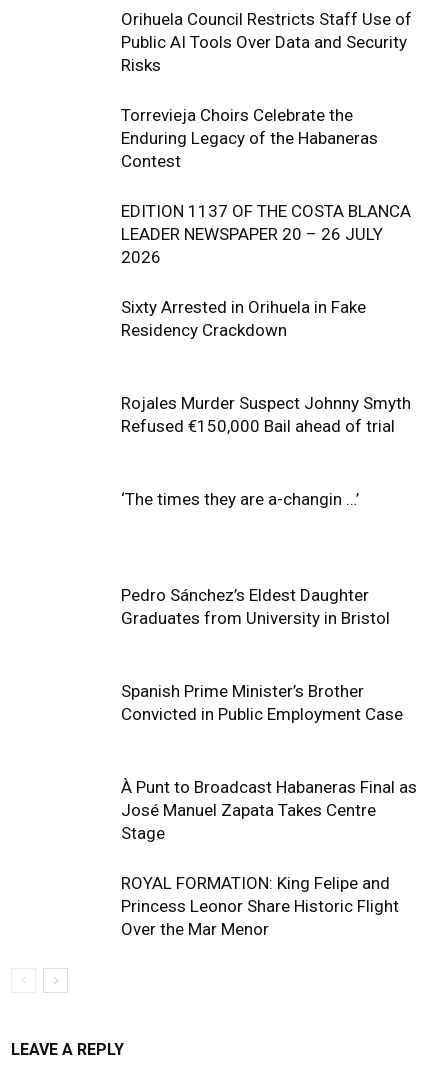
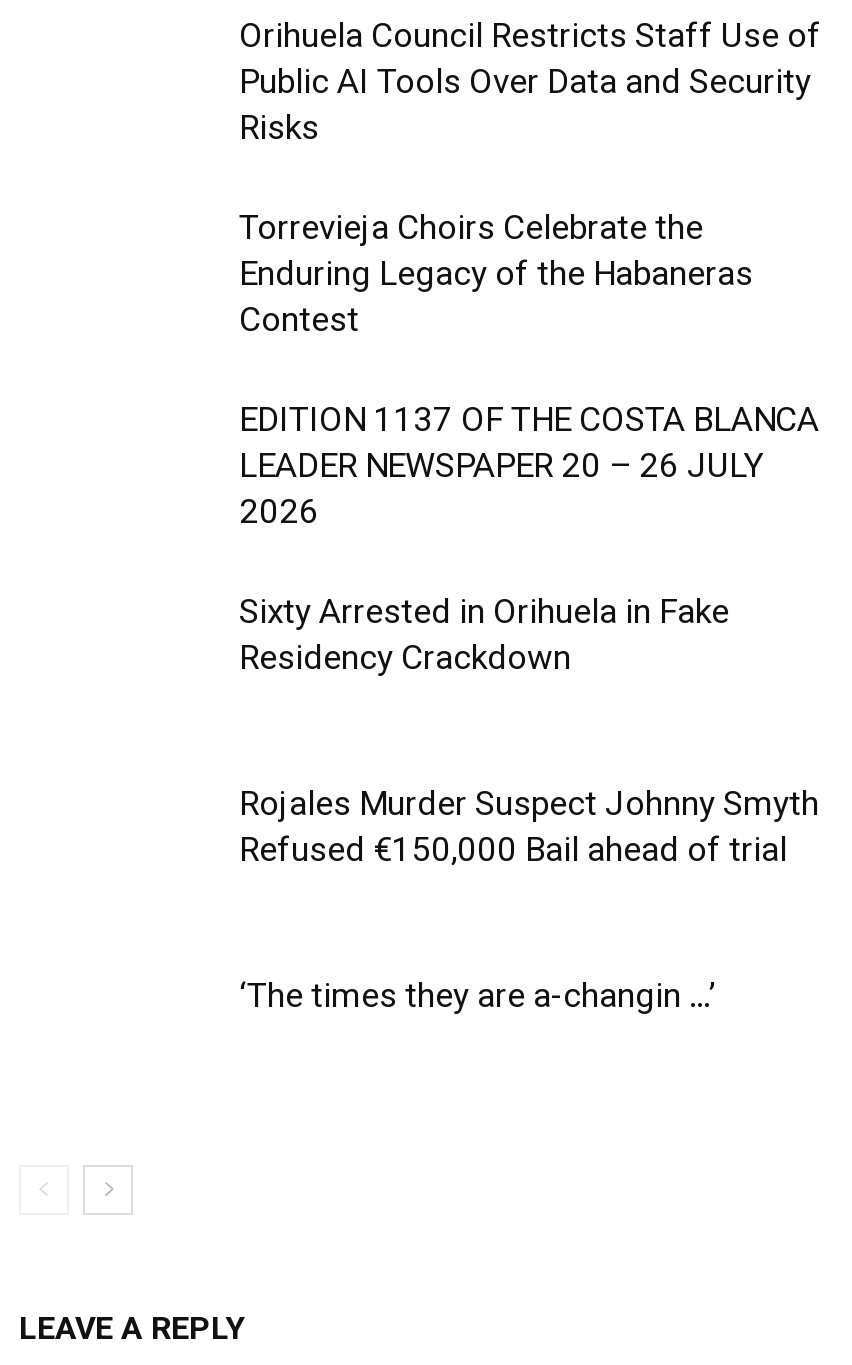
- Pedro Sánchez’s Eldest Daughter
- Graduates from University in Bristol

- Spanish Prime Minister’s Brother
- Convicted in Public Employment Case

- À Punt to Broadcast Habaneras Final as
- José Manuel Zapata Takes Centre
- Stage
- ROYAL FORMATION: King Felipe and
- Princess Leonor Share Historic Flight
- Over the Mar Menor
